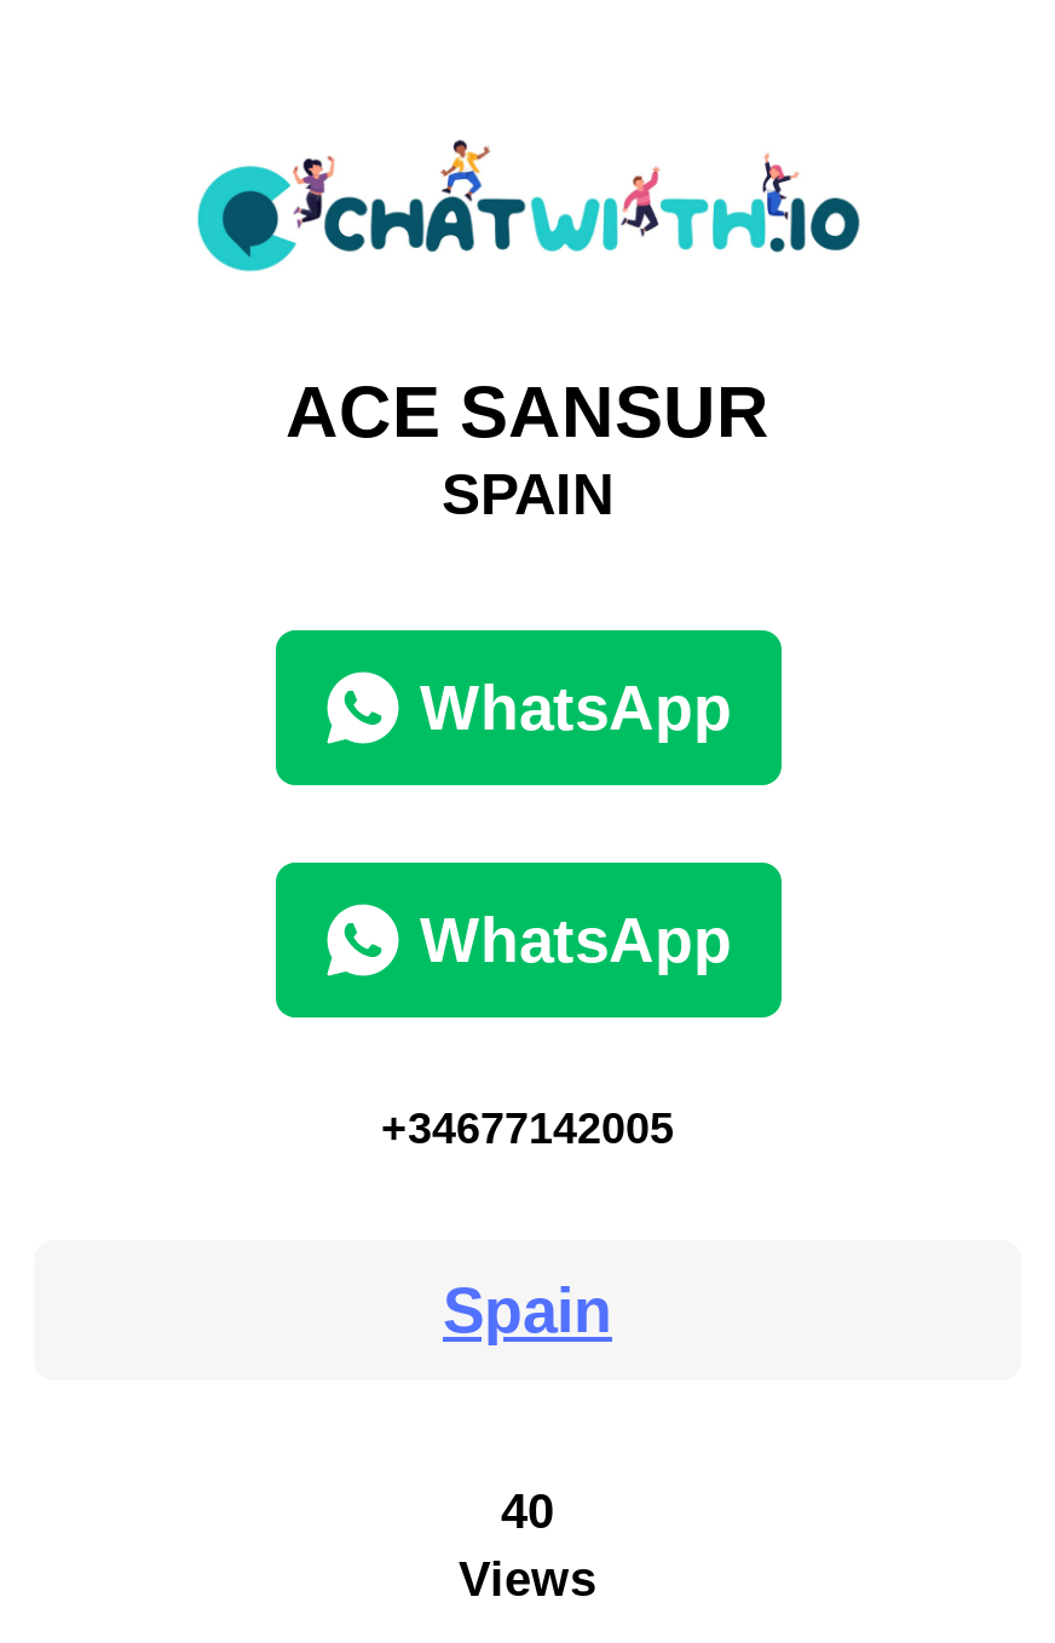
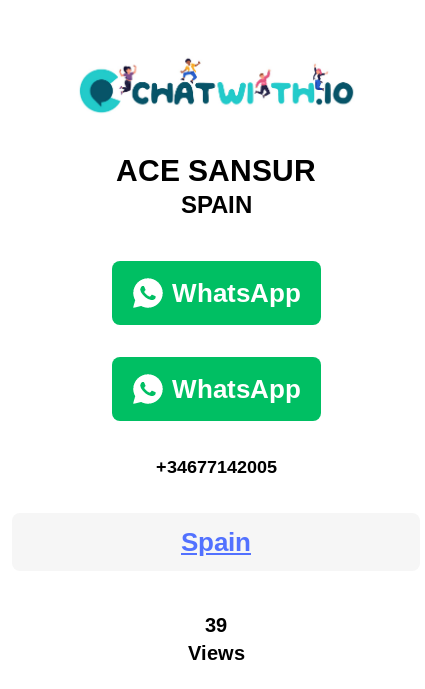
- 40
+ 39
